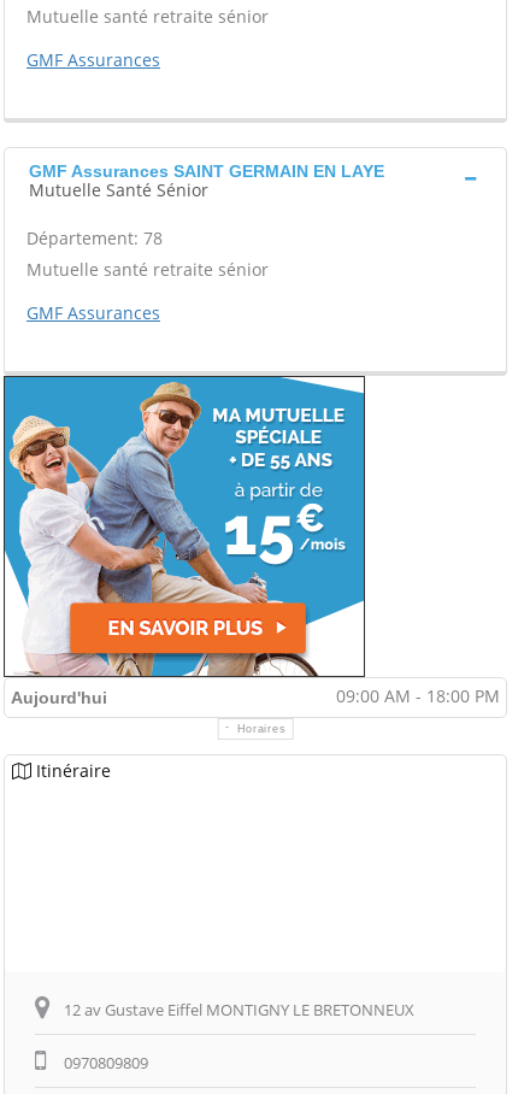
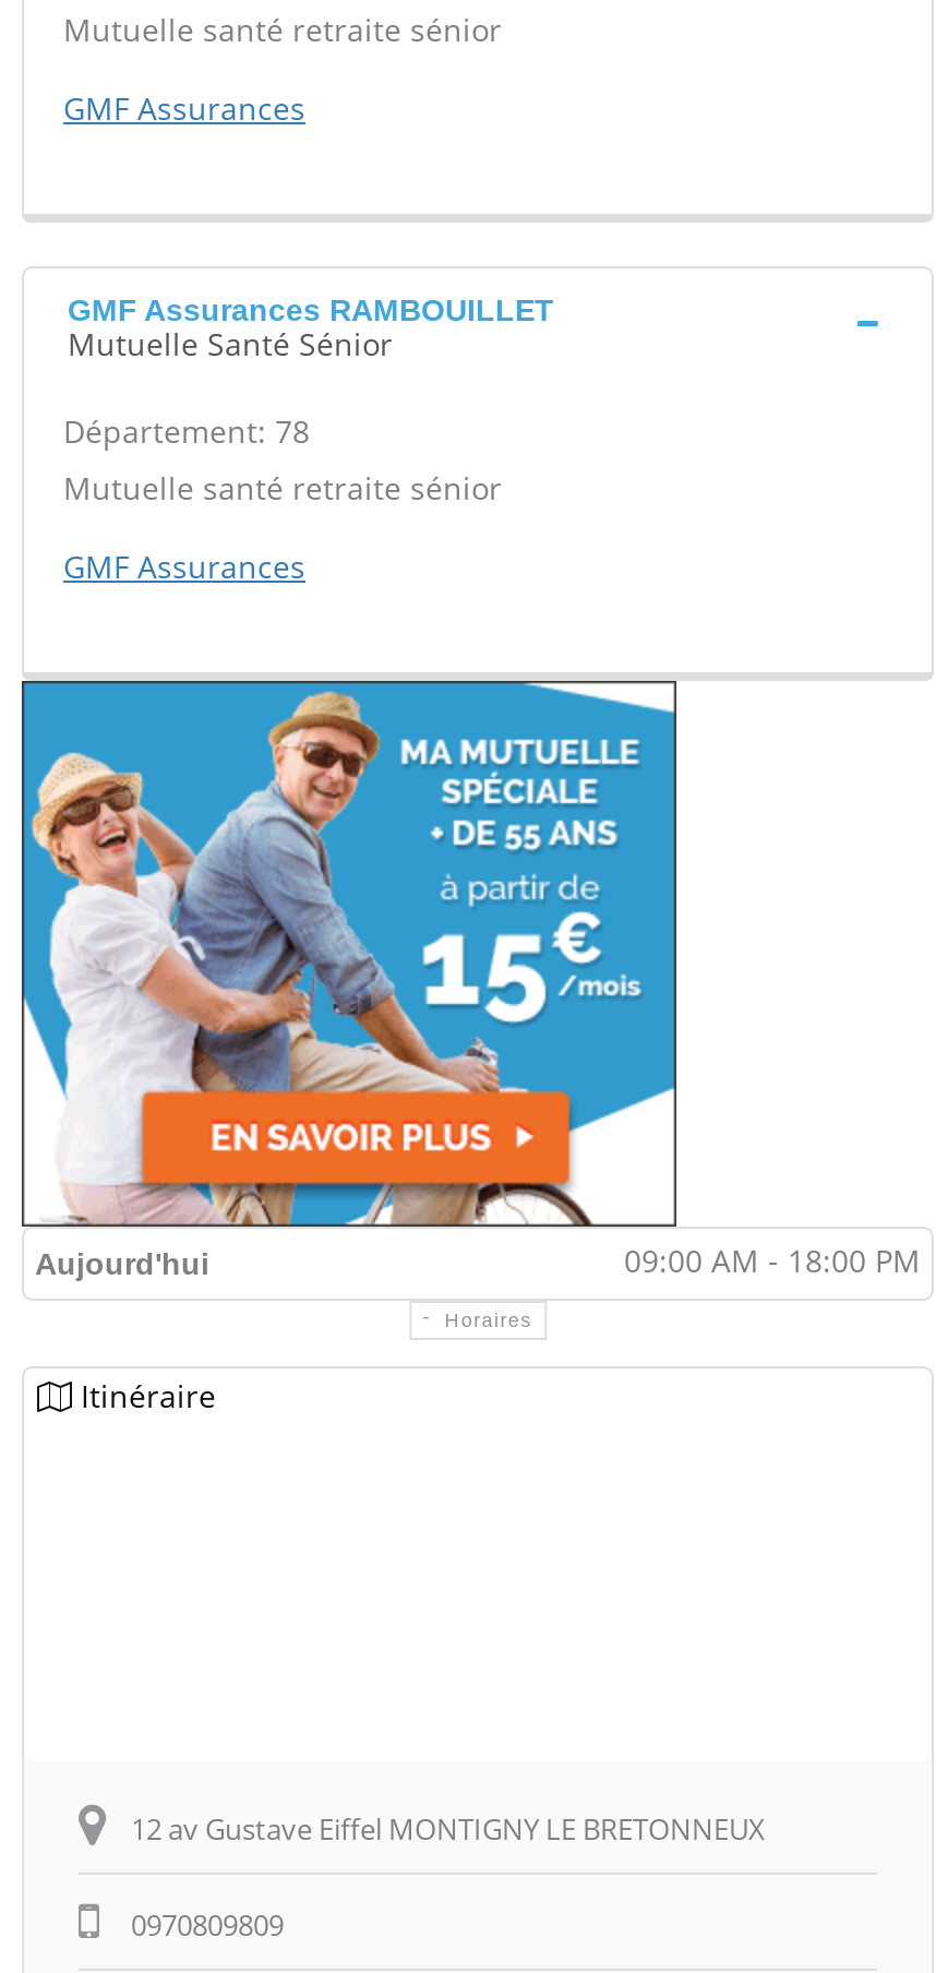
- GMF Assurances SAINT GERMAIN EN LAYE
+ GMF Assurances RAMBOUILLET
